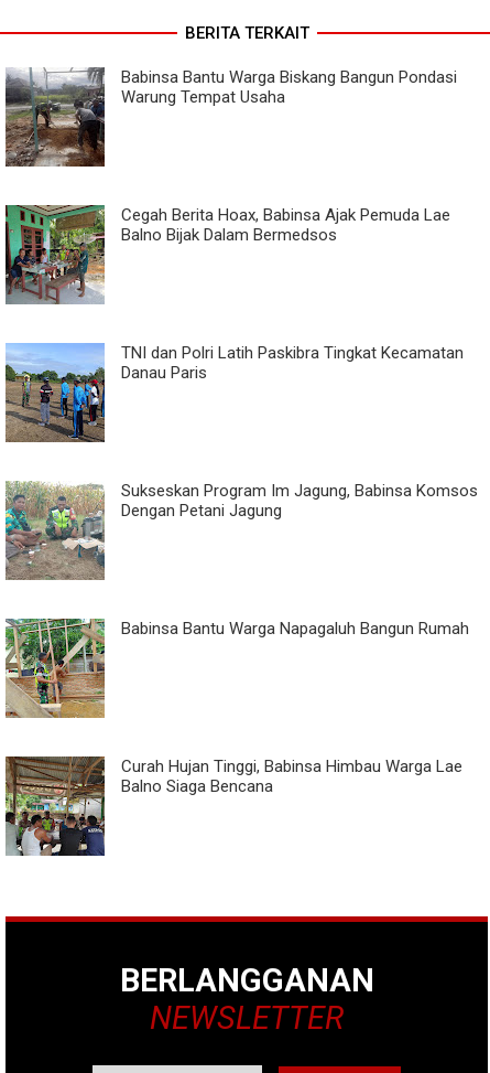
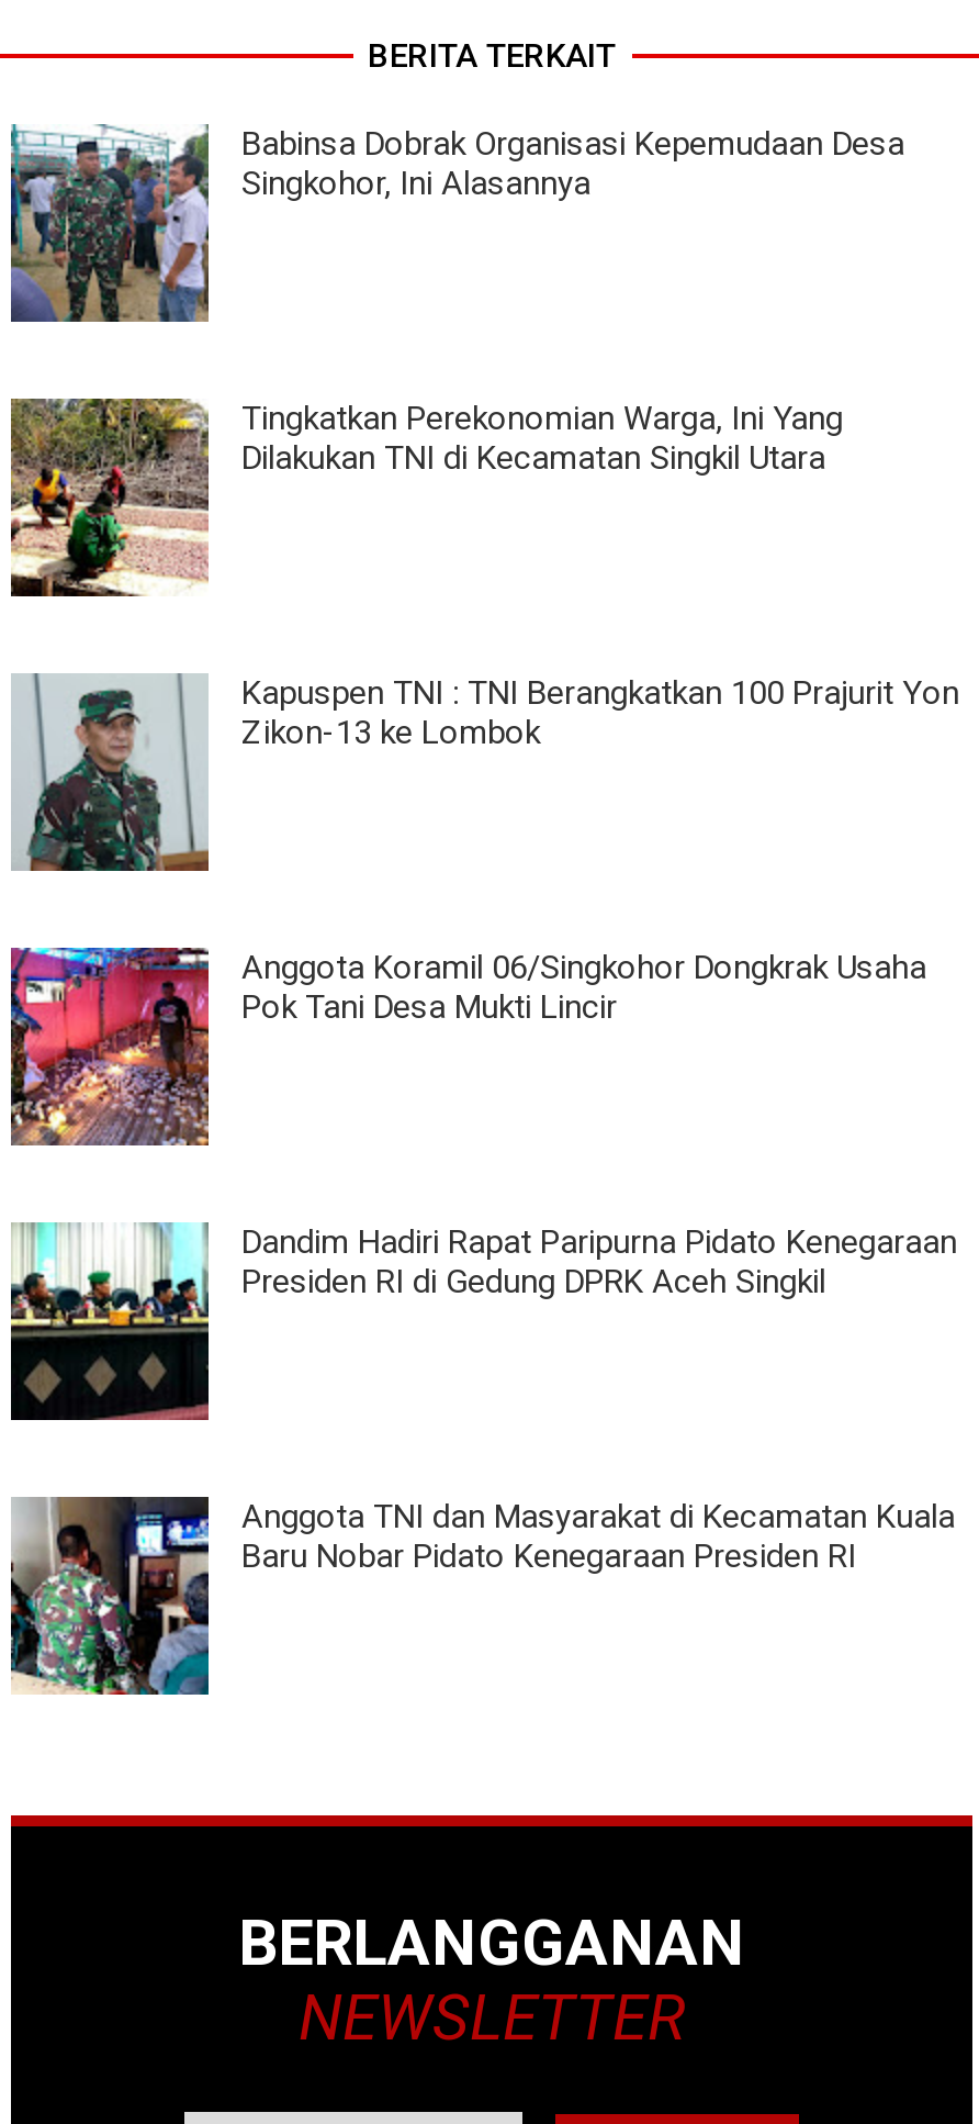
- [image]
- Babinsa Bantu Warga Biskang Bangun Pondasi
- Warung Tempat Usaha
+ [image]
+ Babinsa Dobrak Organisasi Kepemudaan Desa
+ Singkohor, Ini Alasannya

- [image]
- Cegah Berita Hoax, Babinsa Ajak Pemuda Lae
- Balno Bijak Dalam Bermedsos
+ [image]
+ Tingkatkan Perekonomian Warga, Ini Yang
+ Dilakukan TNI di Kecamatan Singkil Utara

- [image]
- TNI dan Polri Latih Paskibra Tingkat Kecamatan
- Danau Paris
+ [image]
+ Kapuspen TNI : TNI Berangkatkan 100 Prajurit Yon
+ Zikon-13 ke Lombok

- [image]
- Sukseskan Program Im Jagung, Babinsa Komsos
- Dengan Petani Jagung
+ [image]
+ Anggota Koramil 06/Singkohor Dongkrak Usaha
+ Pok Tani Desa Mukti Lincir

- [image]
- Babinsa Bantu Warga Napagaluh Bangun Rumah
+ [image]
+ Dandim Hadiri Rapat Paripurna Pidato Kenegaraan
+ Presiden RI di Gedung DPRK Aceh Singkil

- [image]
- Curah Hujan Tinggi, Babinsa Himbau Warga Lae
- Balno Siaga Bencana
+ [image]
+ Anggota TNI dan Masyarakat di Kecamatan Kuala
+ Baru Nobar Pidato Kenegaraan Presiden RI
